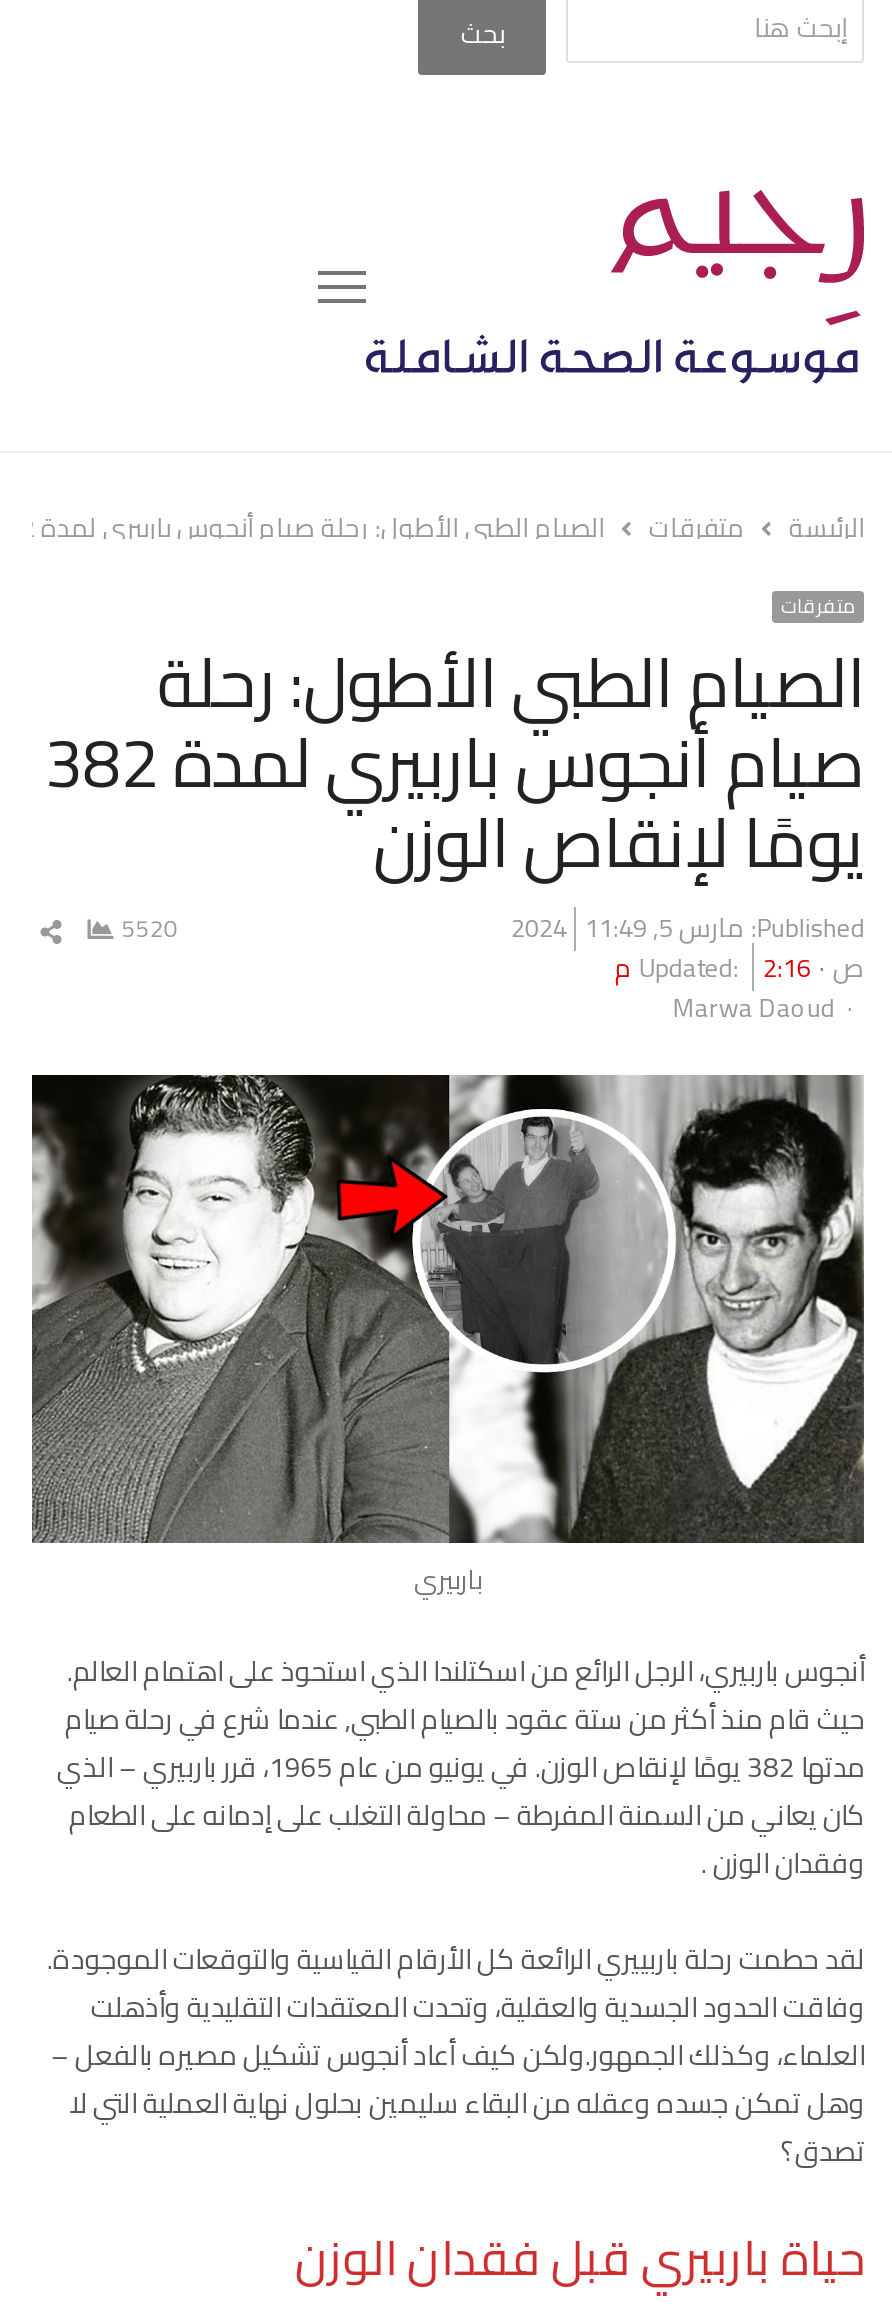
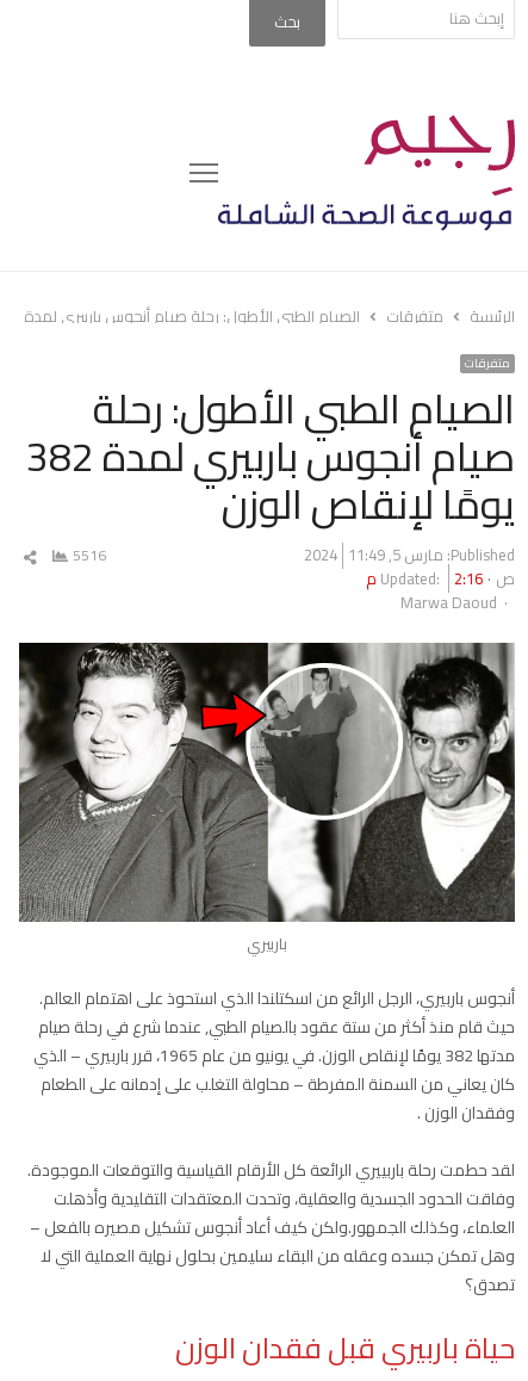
- 5520
+ 5516
